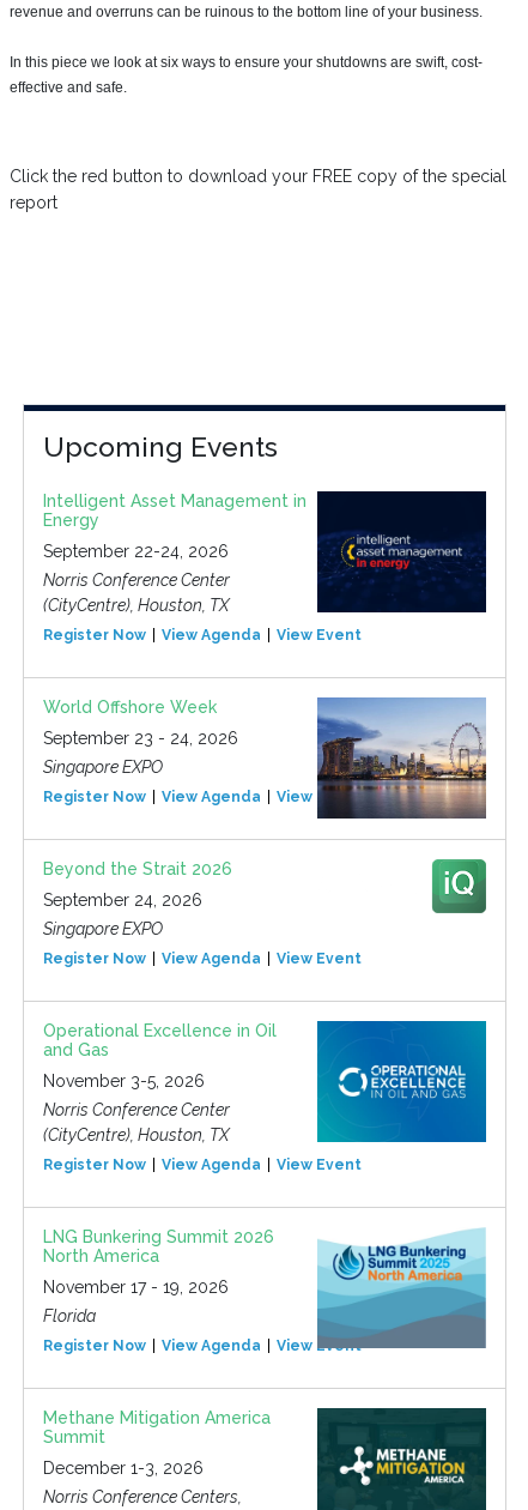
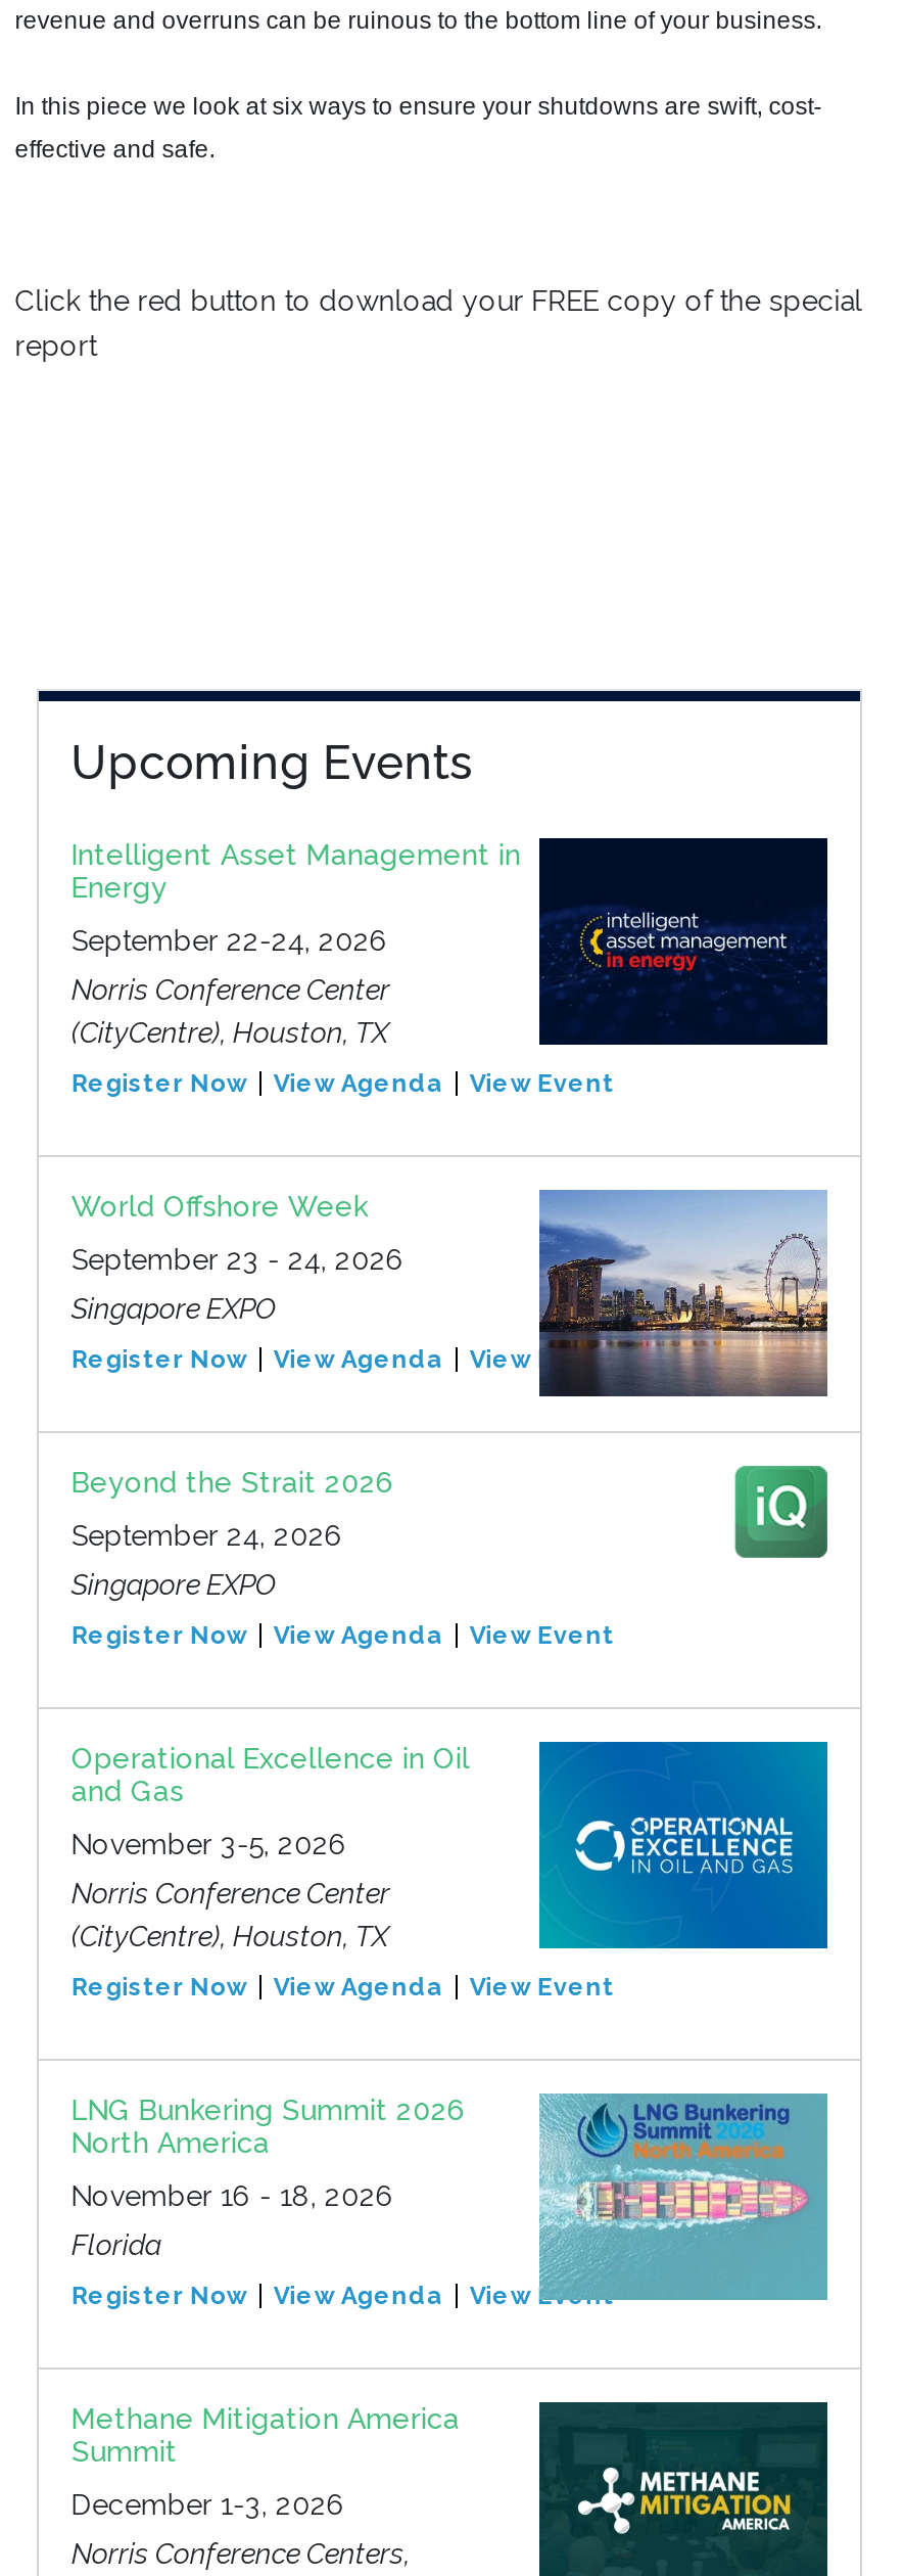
- [image]
+ [image]

- November 17 - 19, 2026
+ November 16 - 18, 2026
